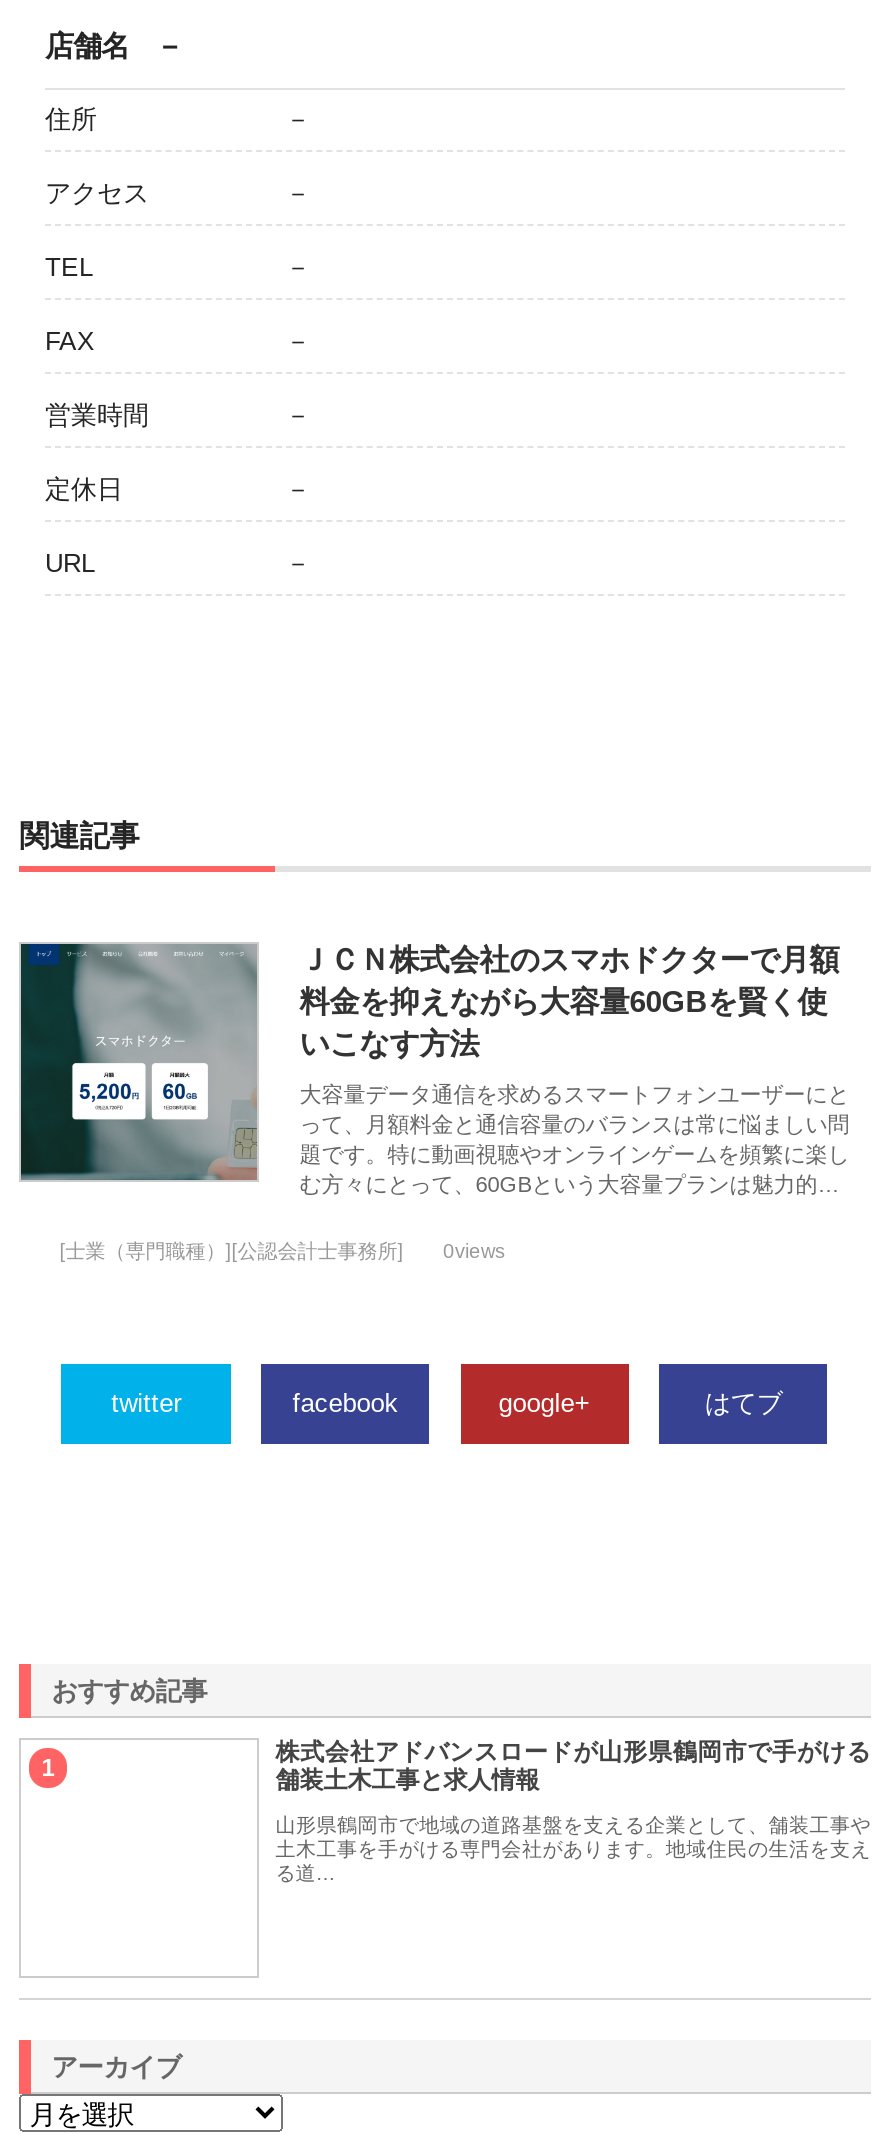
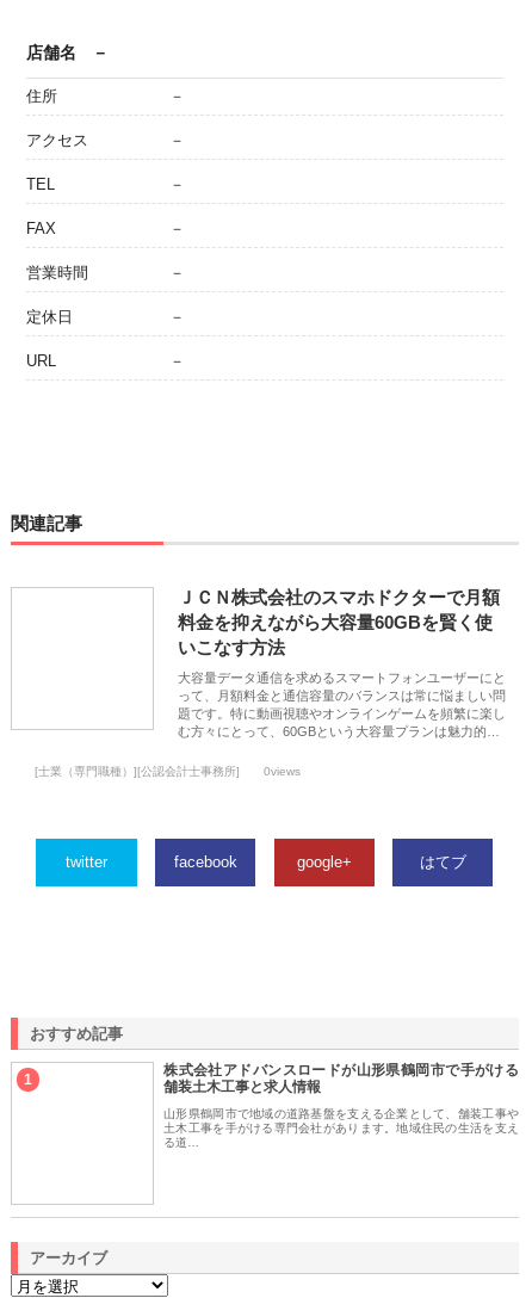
- [image]
